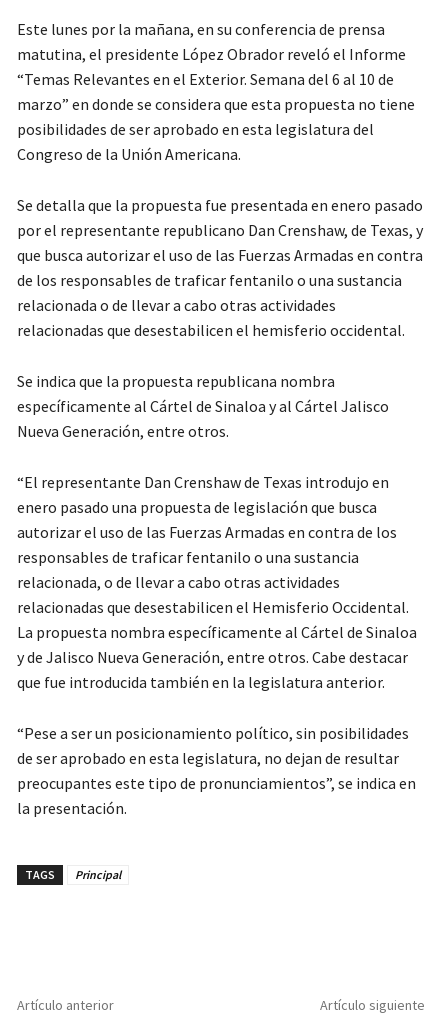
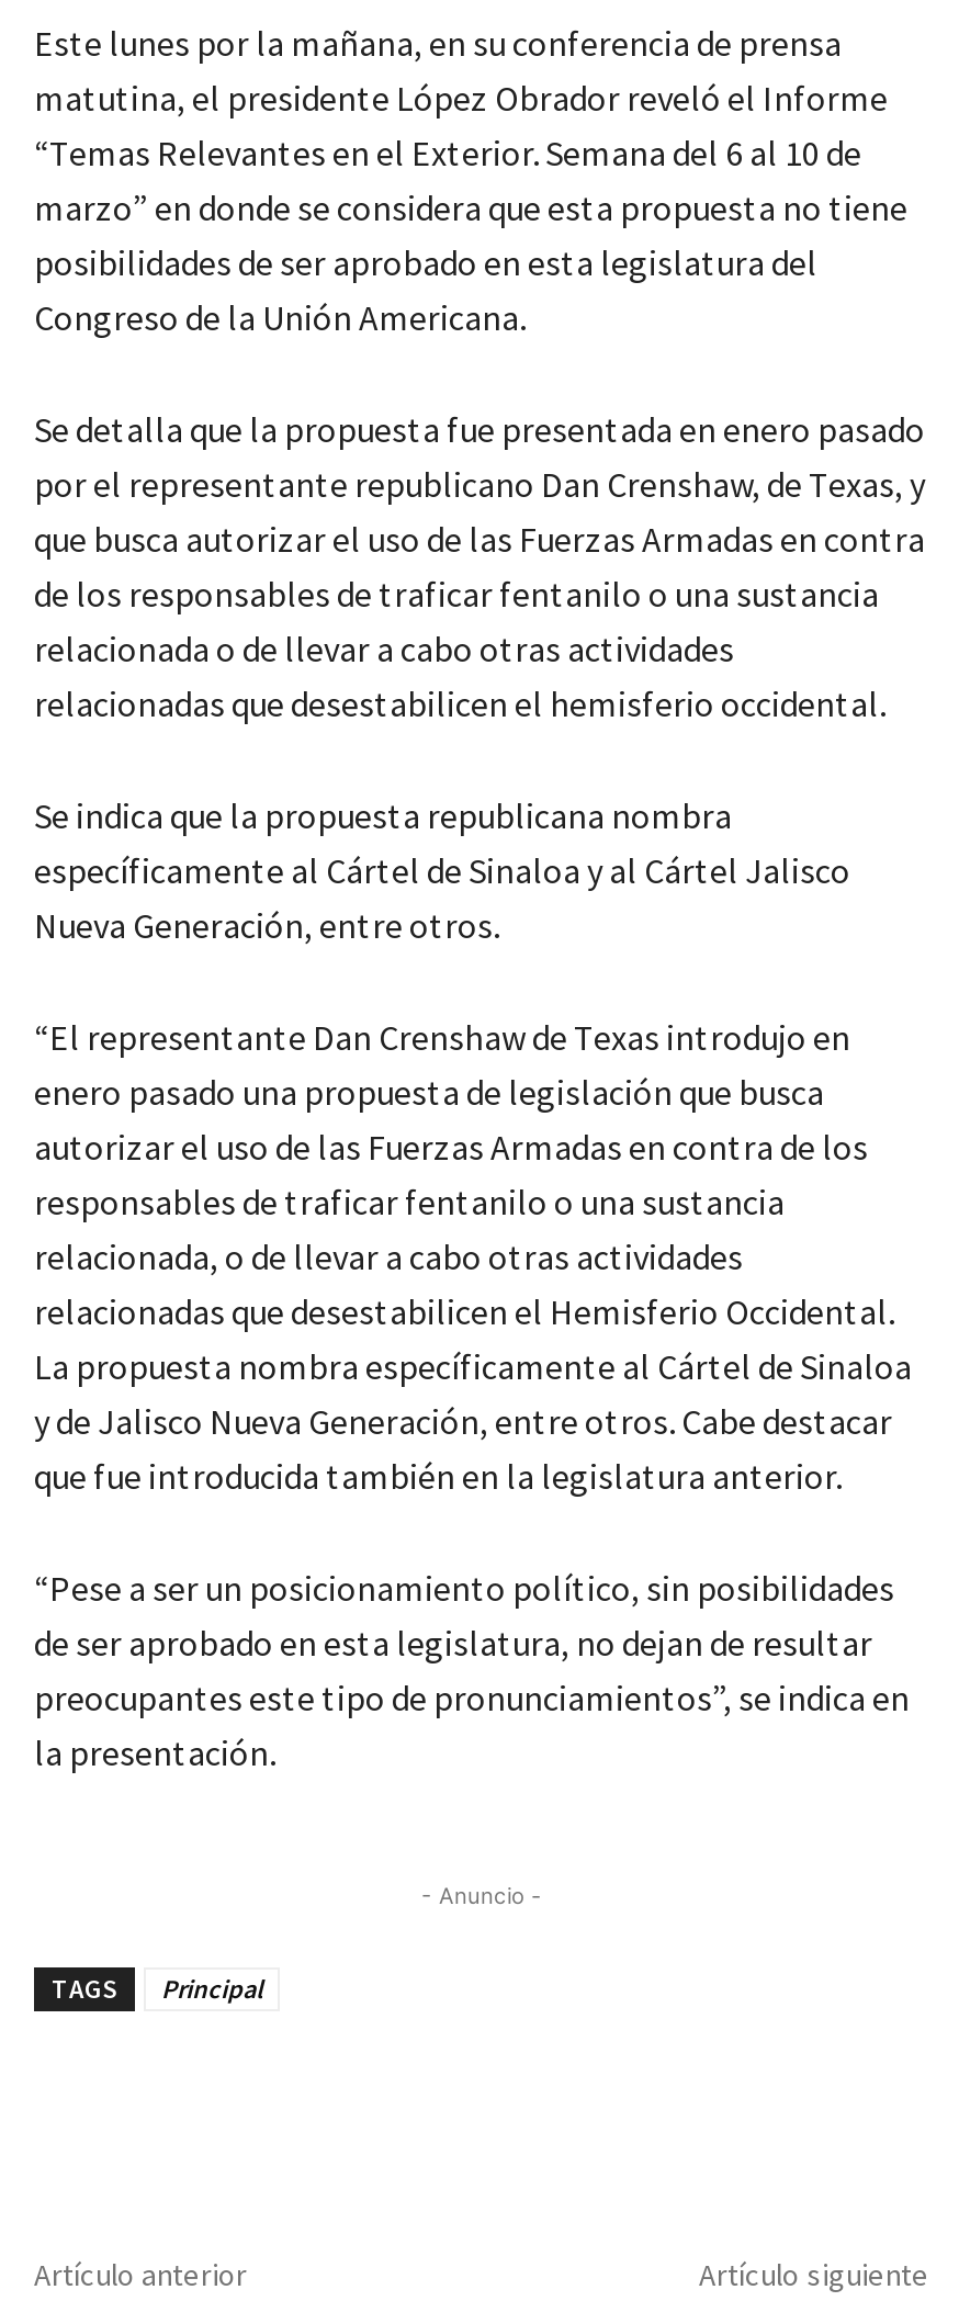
+ - Anuncio -
